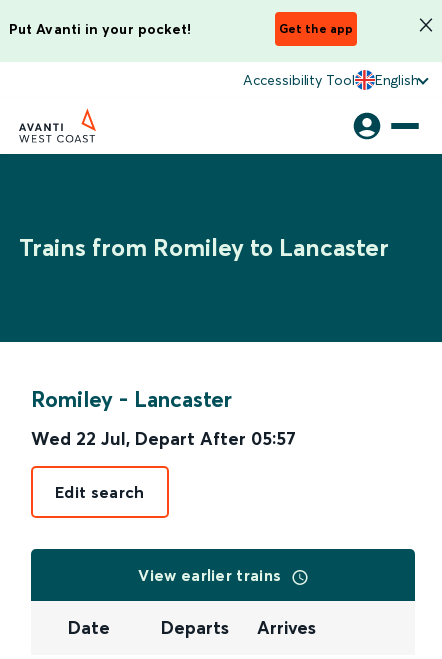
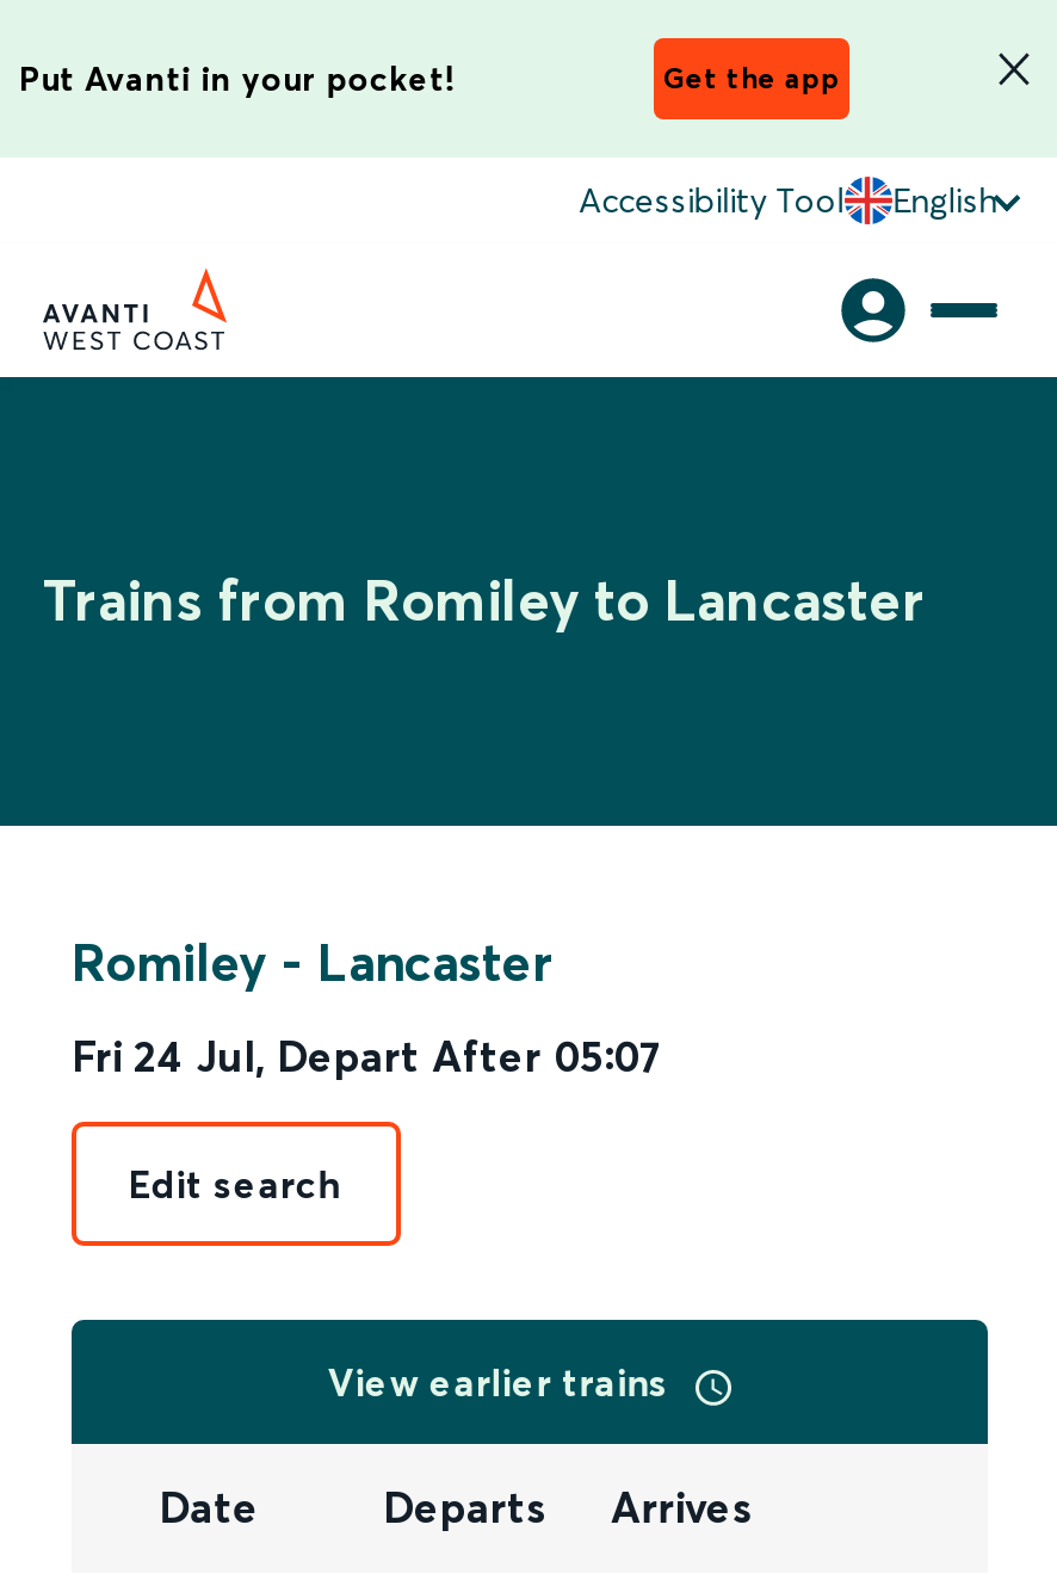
- Wed 22 Jul, Depart After 05:57
+ Fri 24 Jul, Depart After 05:07
